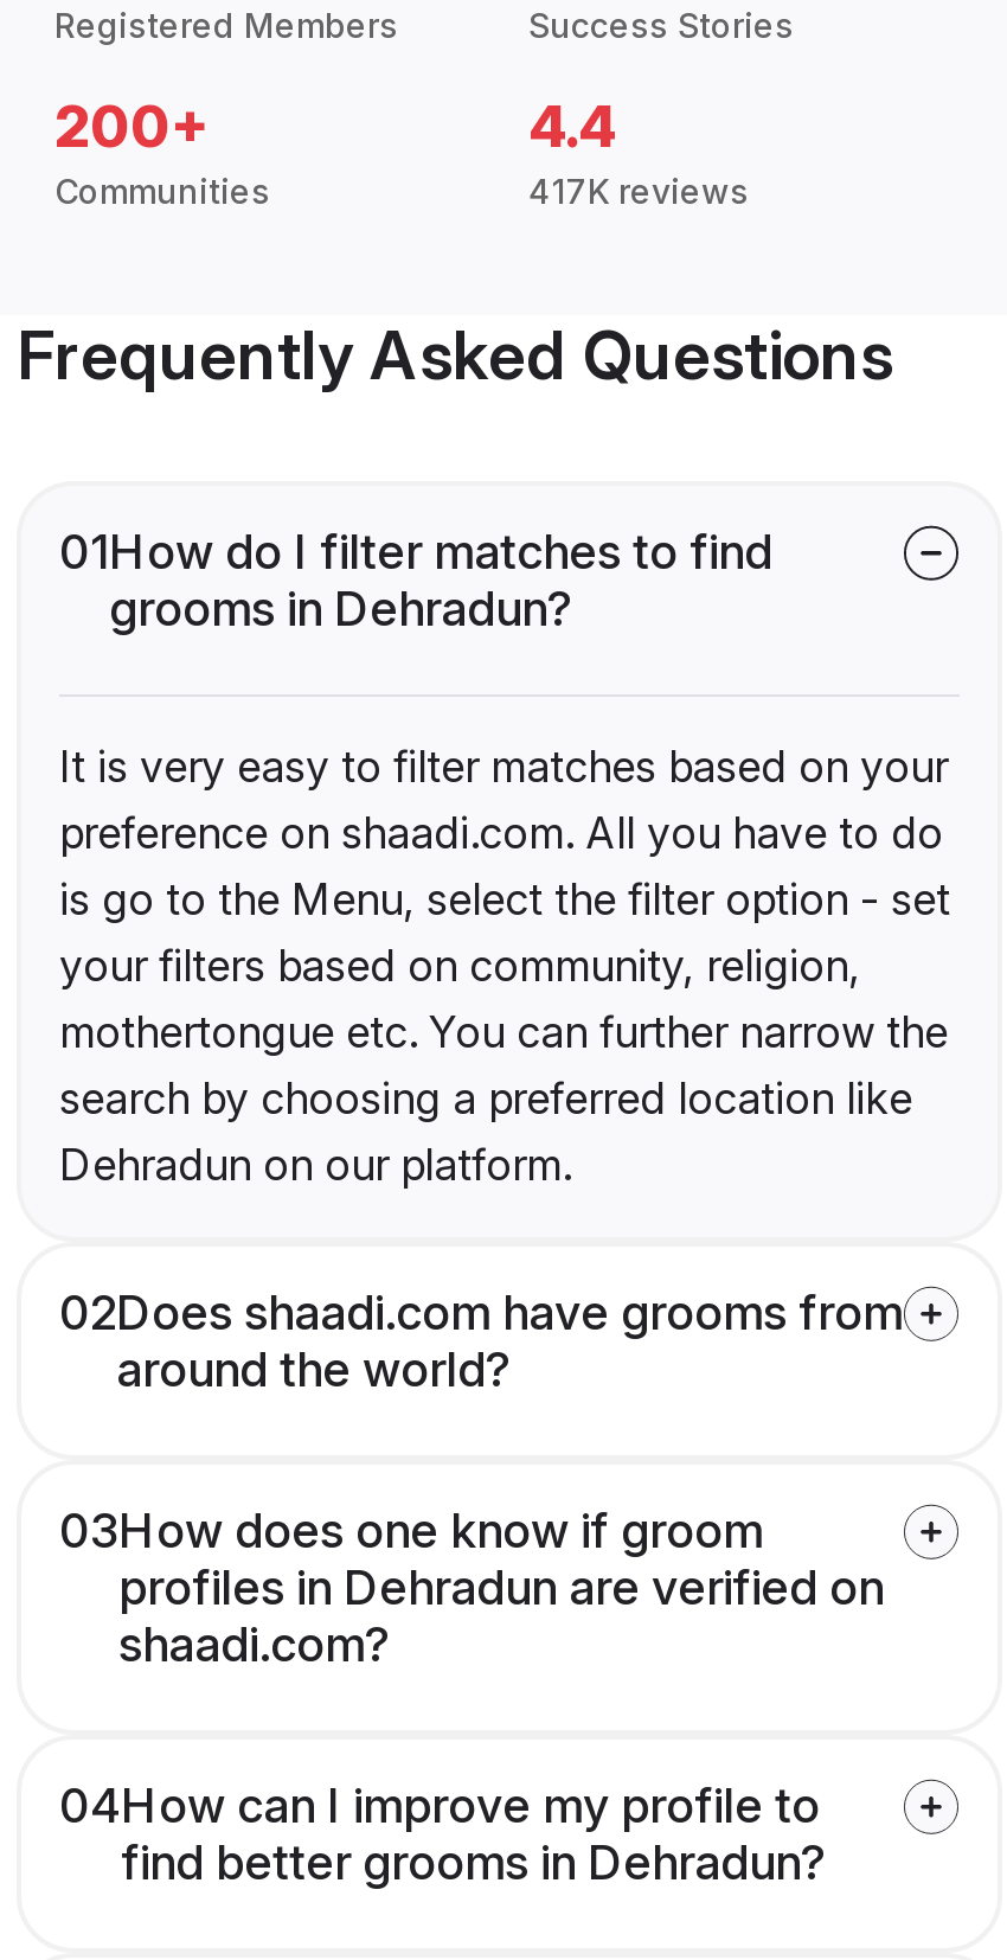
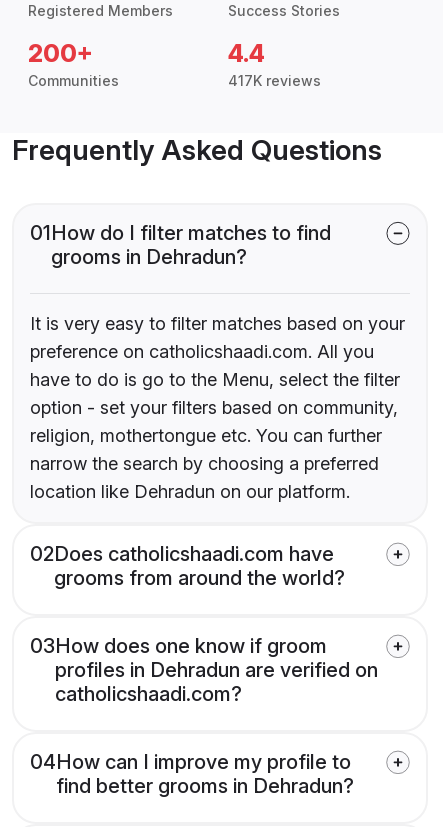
- preference on shaadi.com. All you have to do
- is go to the Menu, select the filter option - set
- your filters based on community, religion,
- mothertongue etc. You can further narrow the
- search by choosing a preferred location like
- Dehradun on our platform.
+ preference on catholicshaadi.com. All you
+ have to do is go to the Menu, select the filter
+ option - set your filters based on community,
+ religion, mothertongue etc. You can further
+ narrow the search by choosing a preferred
+ location like Dehradun on our platform.

- 02Does shaadi.com have grooms from
- around the world?
+ 02Does catholicshaadi.com have
+ grooms from around the world?

- shaadi.com?
+ catholicshaadi.com?
